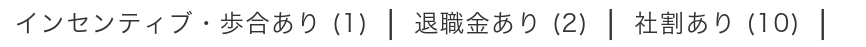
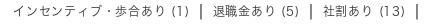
- 退職金あり (2)
- 社割あり (10)
+ 退職金あり (5)
+ 社割あり (13)
